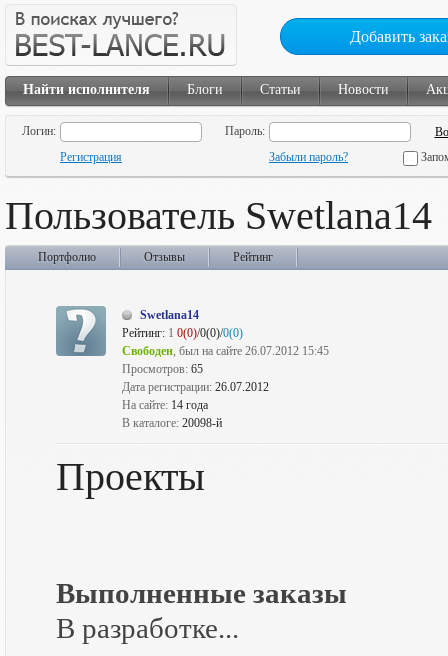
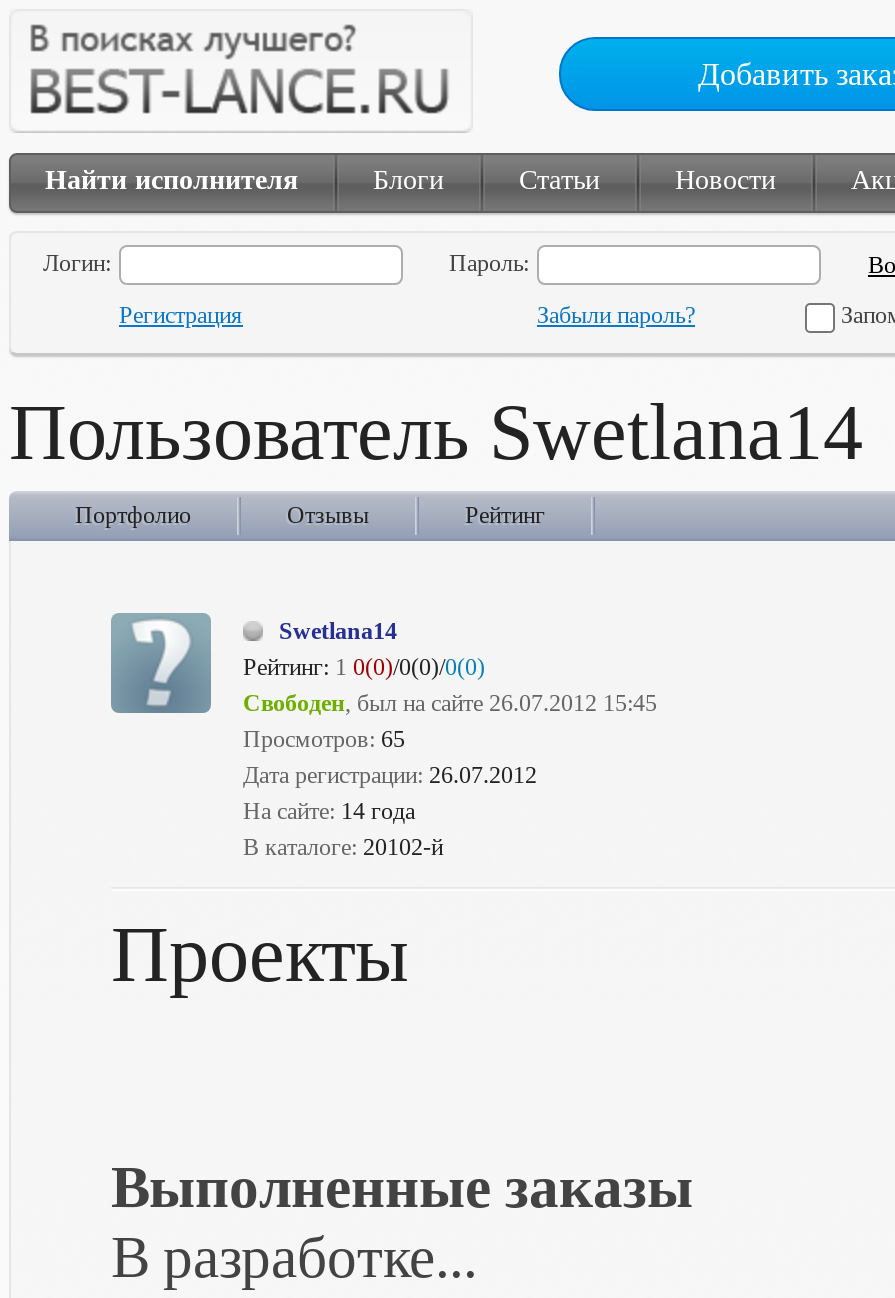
- В каталоге: 20098-й
+ В каталоге: 20102-й
